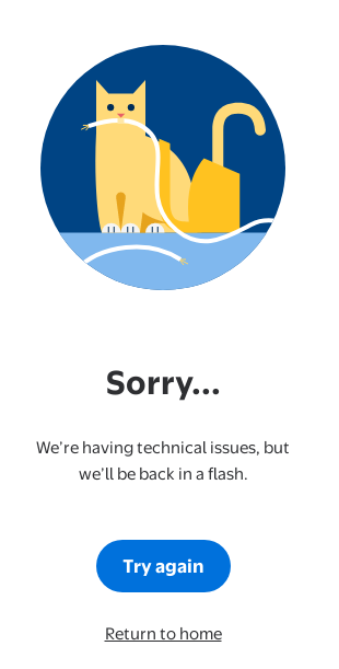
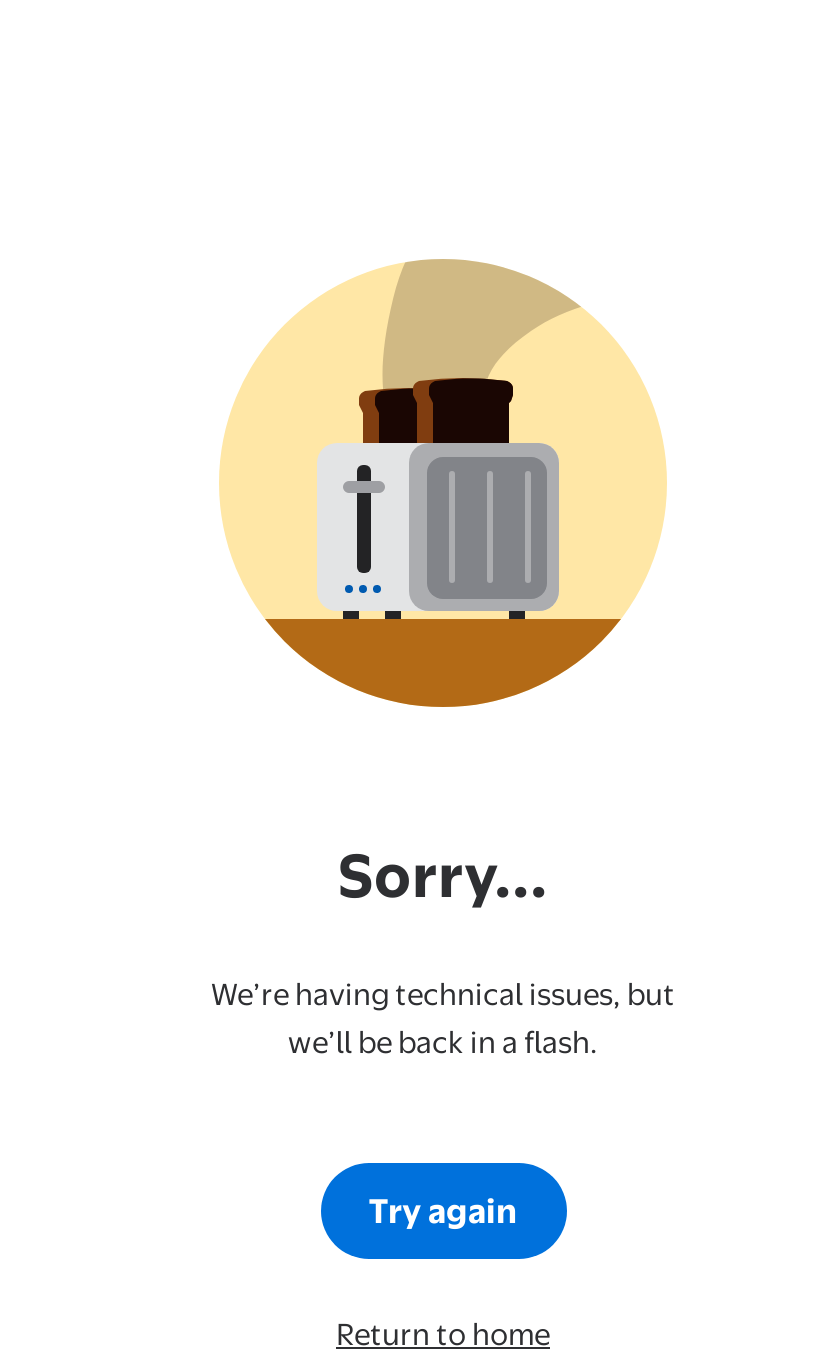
- [image]
+ [image]
